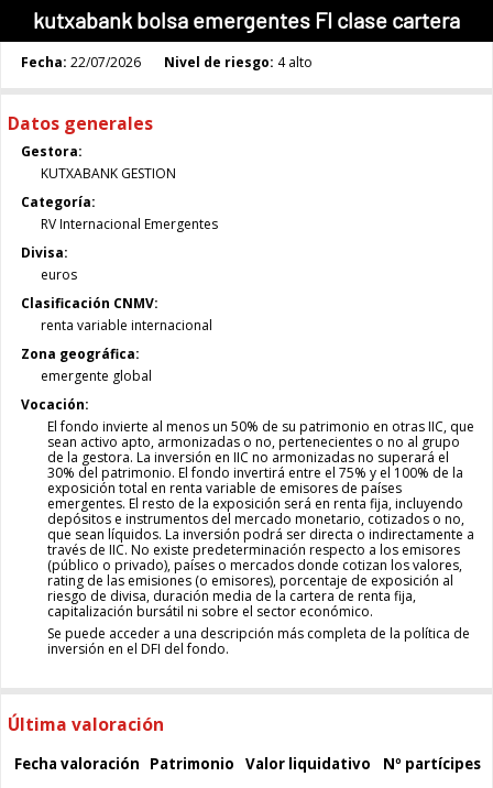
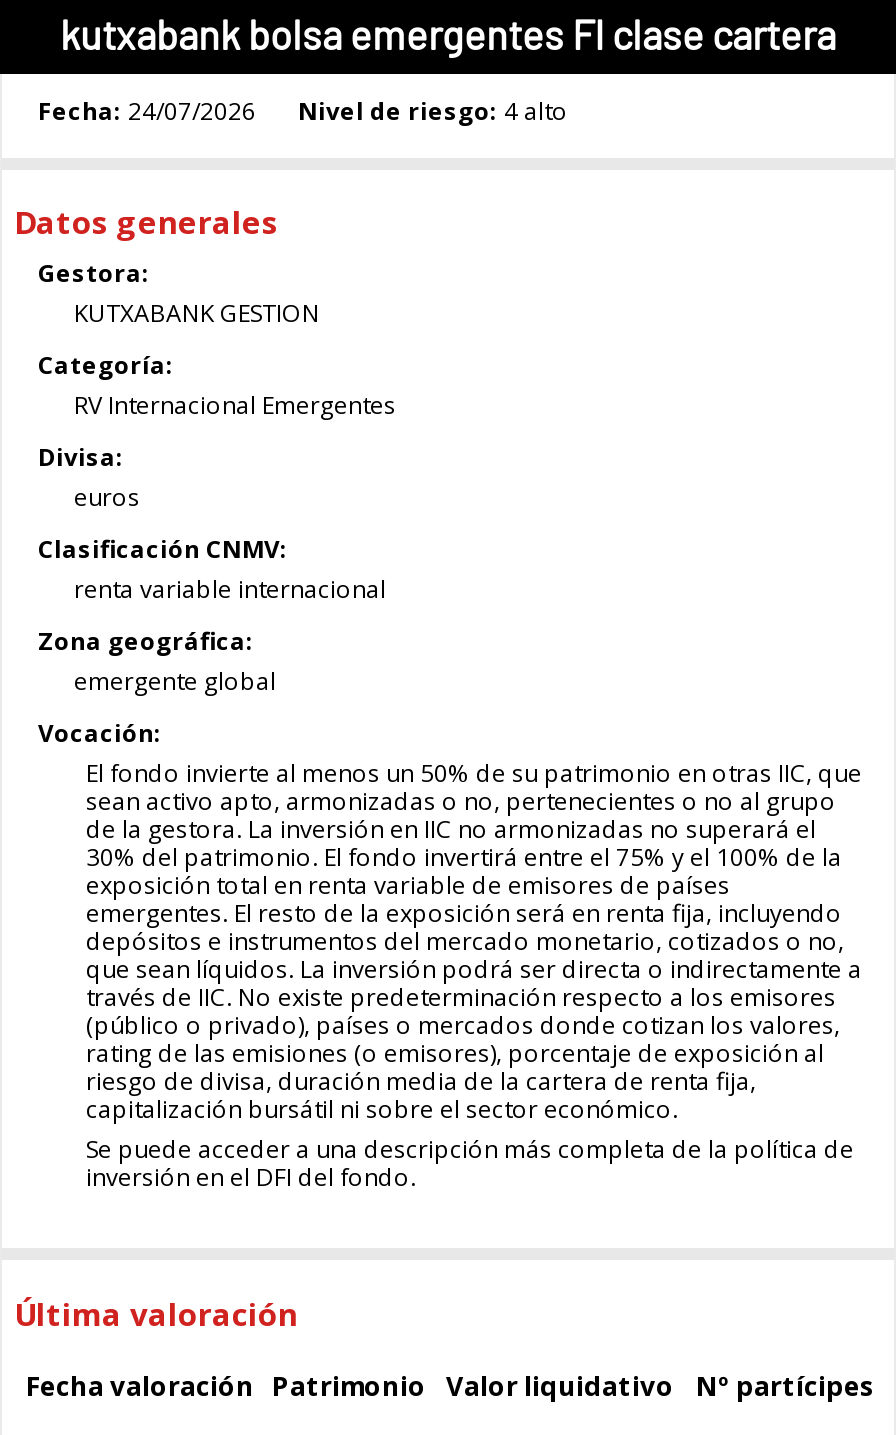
- Fecha: 22/07/2026 Nivel de riesgo: 4 alto
+ Fecha: 24/07/2026 Nivel de riesgo: 4 alto
